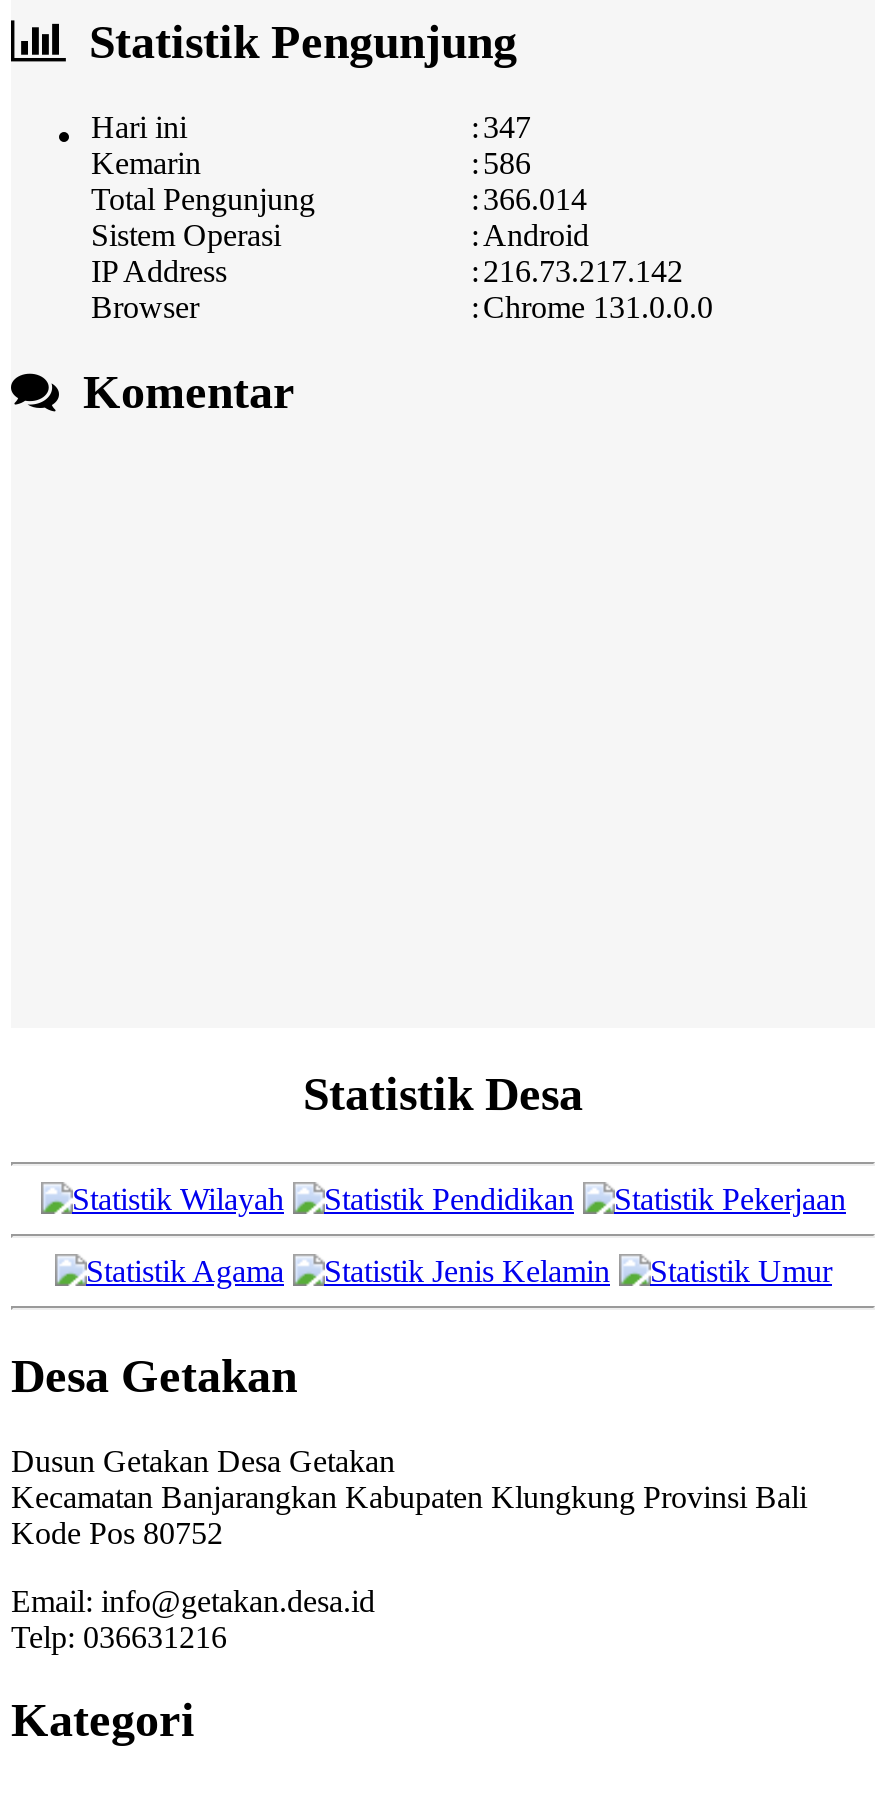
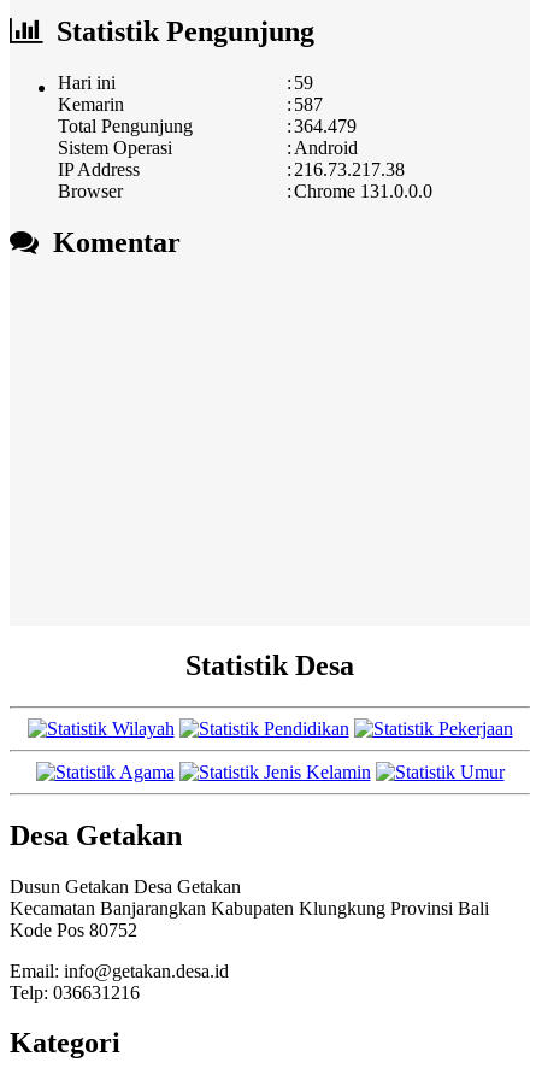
- : 347
+ : 59

- : 586
+ : 587

- : 366.014
+ : 364.479

- : 216.73.217.142
+ : 216.73.217.38
